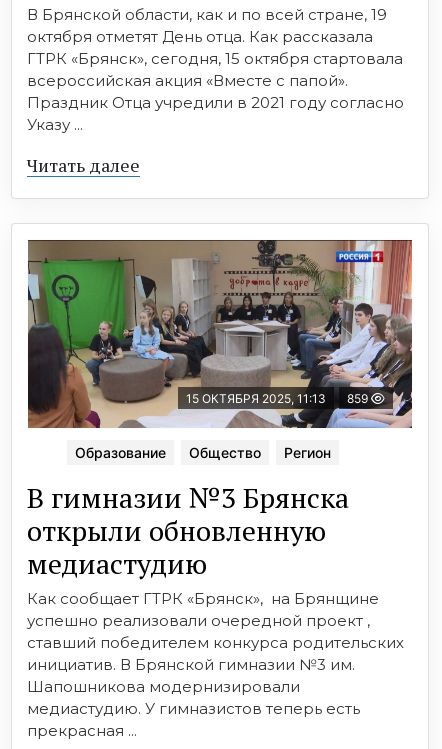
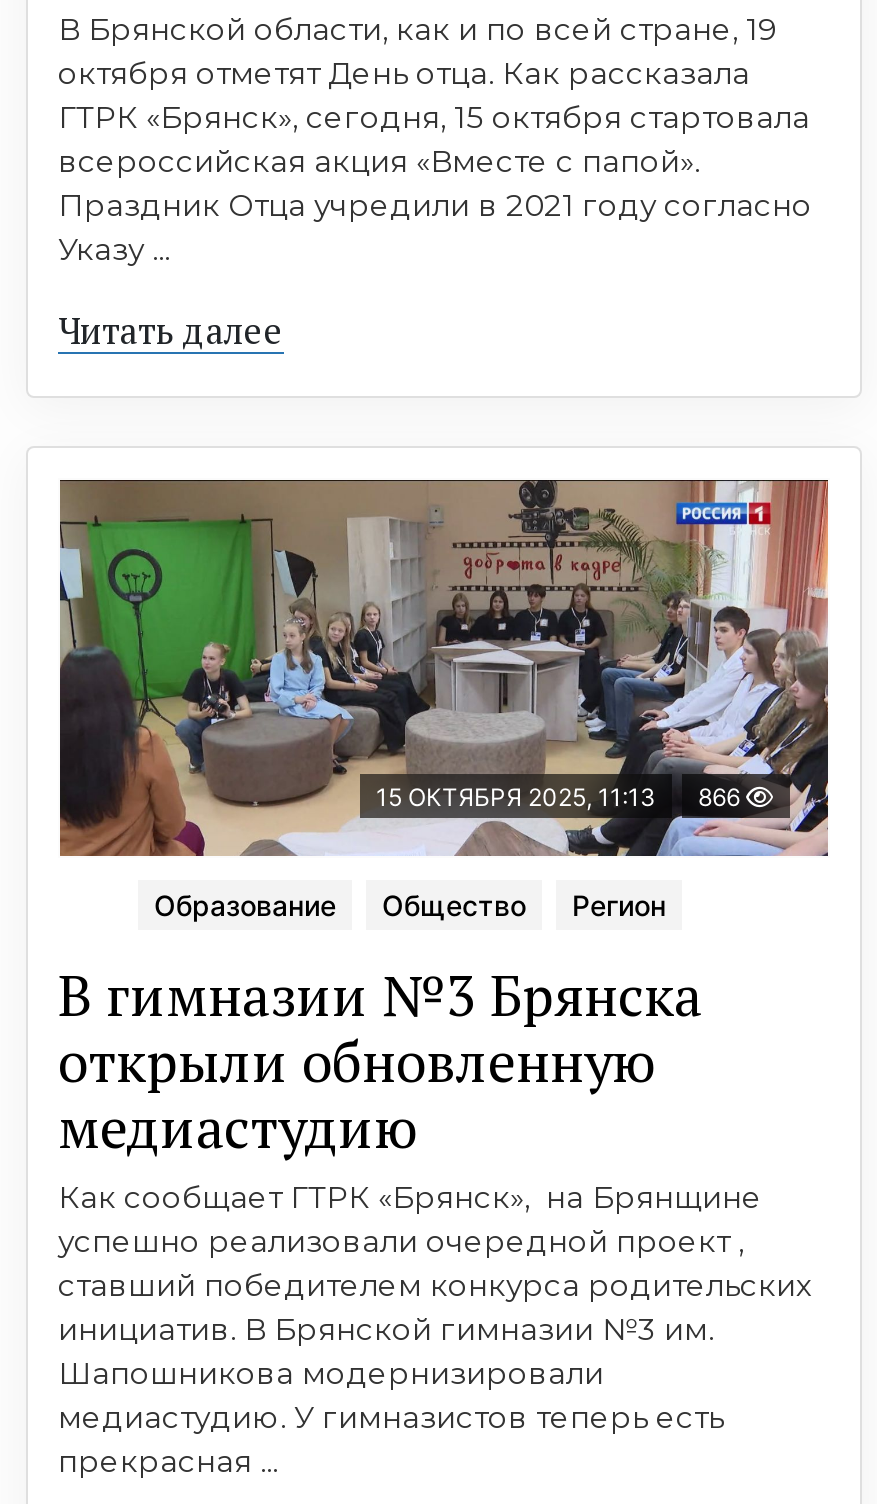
- 15 ОКТЯБРЯ 2025, 11:13 859
+ 15 ОКТЯБРЯ 2025, 11:13 866
